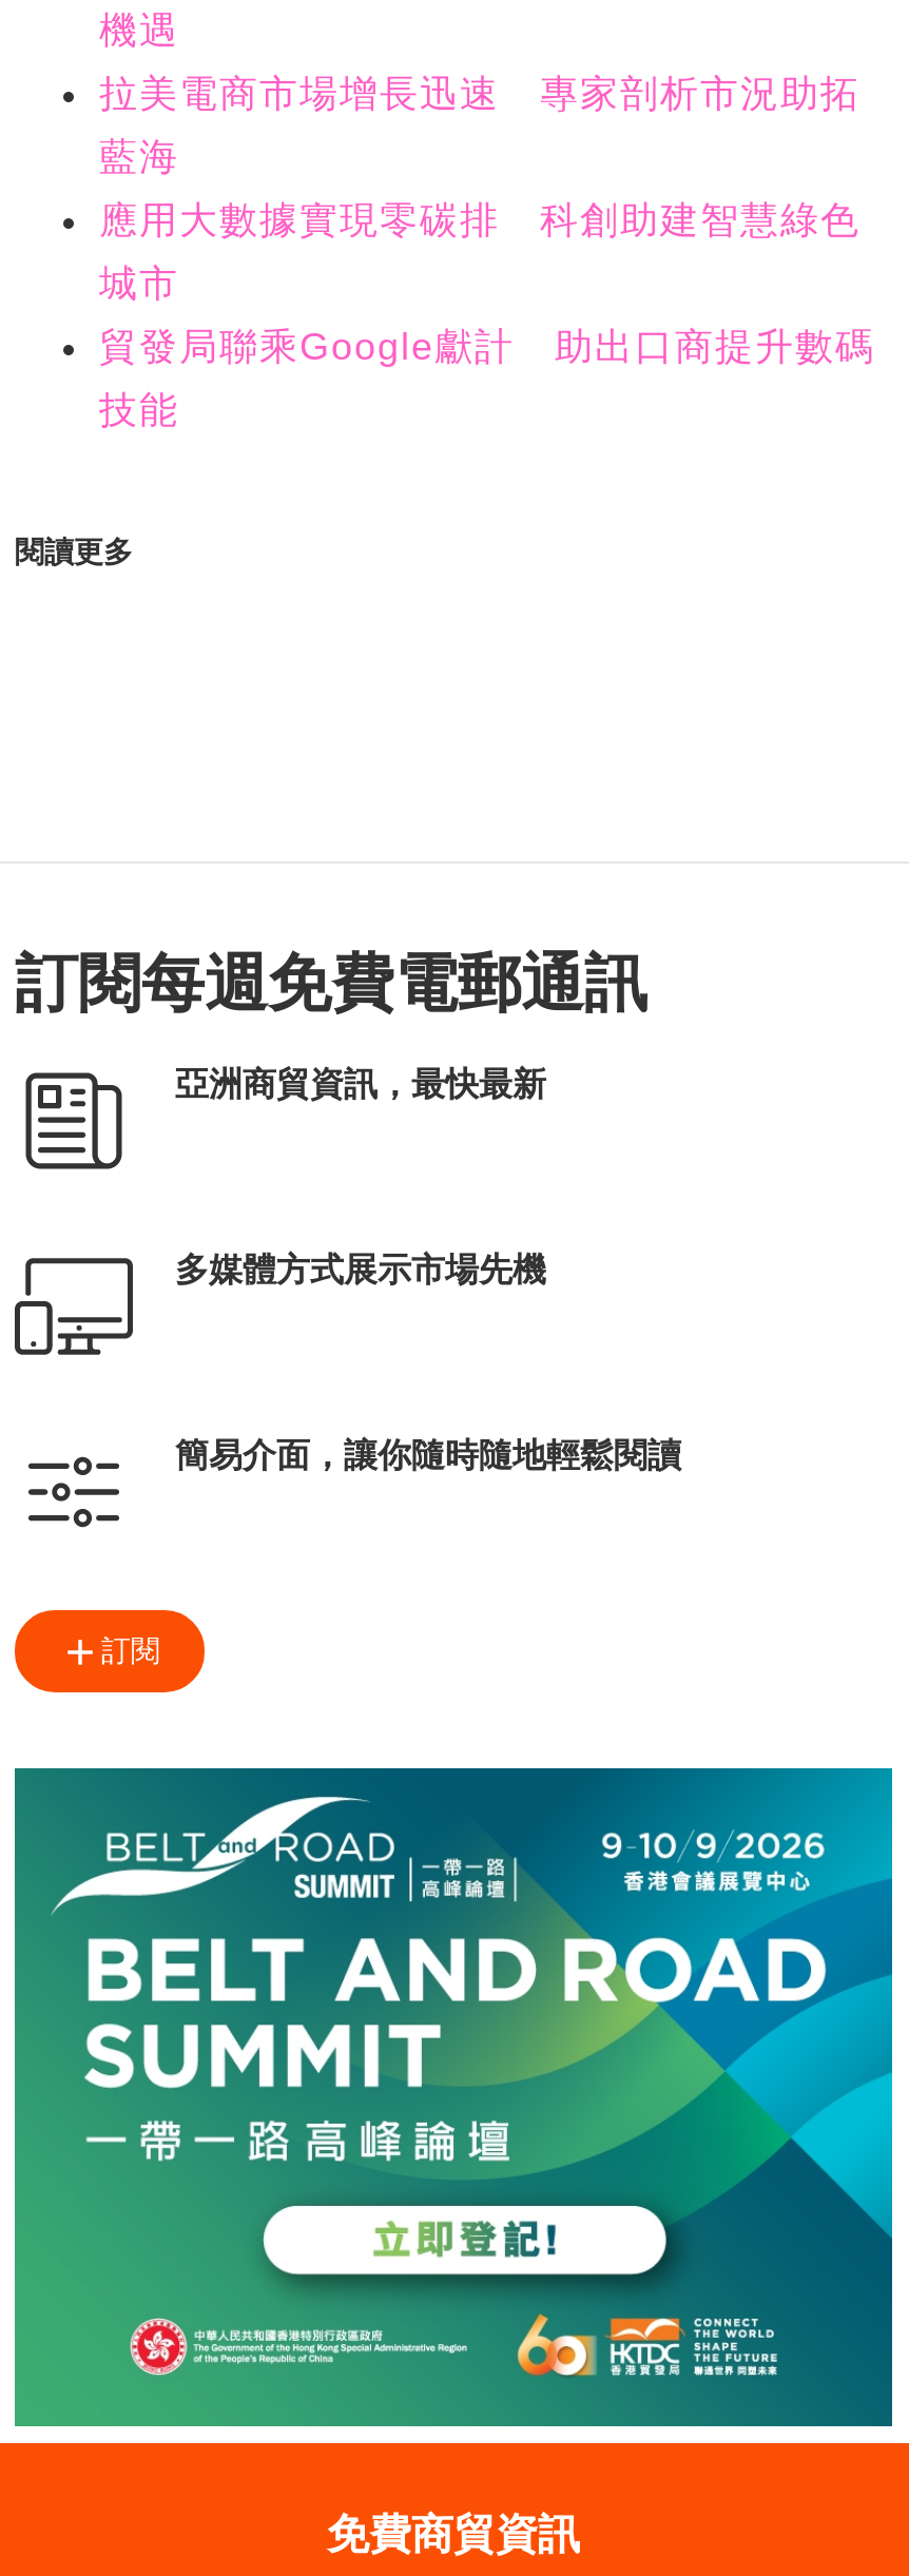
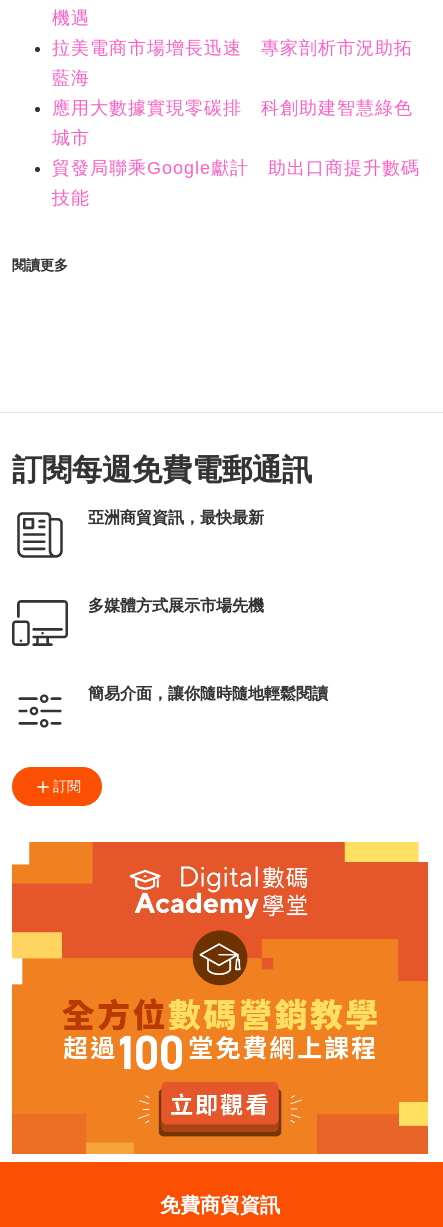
- [image]
+ [image]
